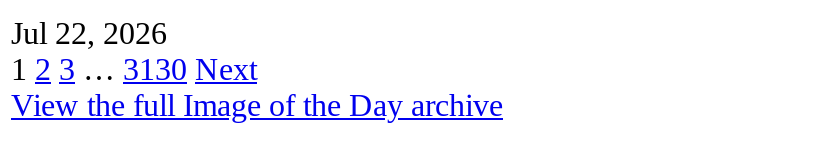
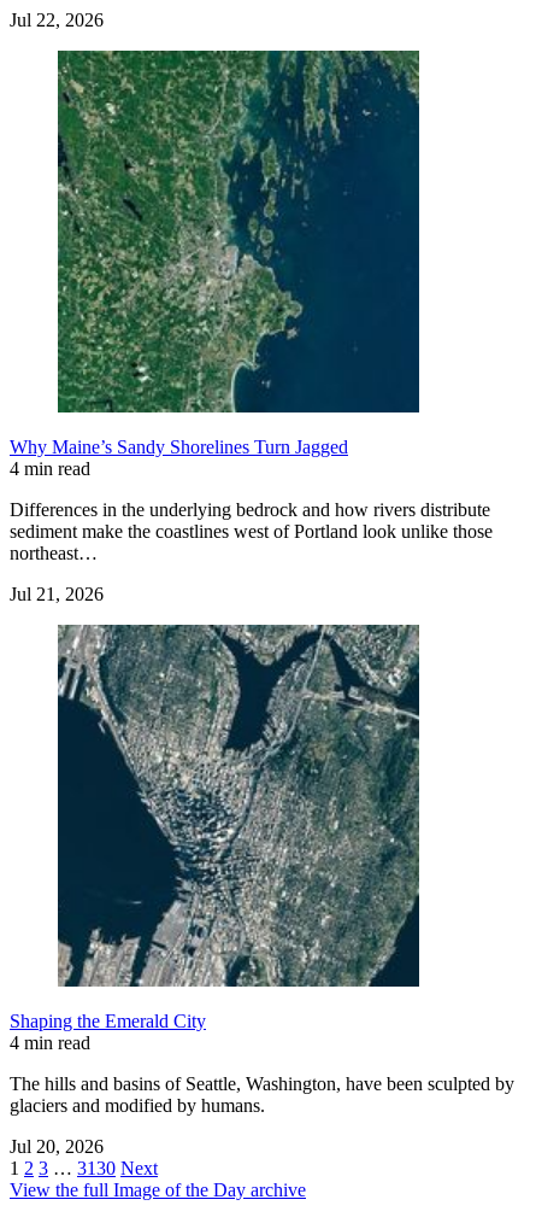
+ [image]
+ Why Maine’s Sandy Shorelines Turn Jagged
+ 4 min read
+ Differences in the underlying bedrock and how rivers distribute
+ sediment make the coastlines west of Portland look unlike those
+ northeast…
+ Jul 21, 2026

+ [image]
+ Shaping the Emerald City
+ 4 min read
+ The hills and basins of Seattle, Washington, have been sculpted by
+ glaciers and modified by humans.
+ Jul 20, 2026
